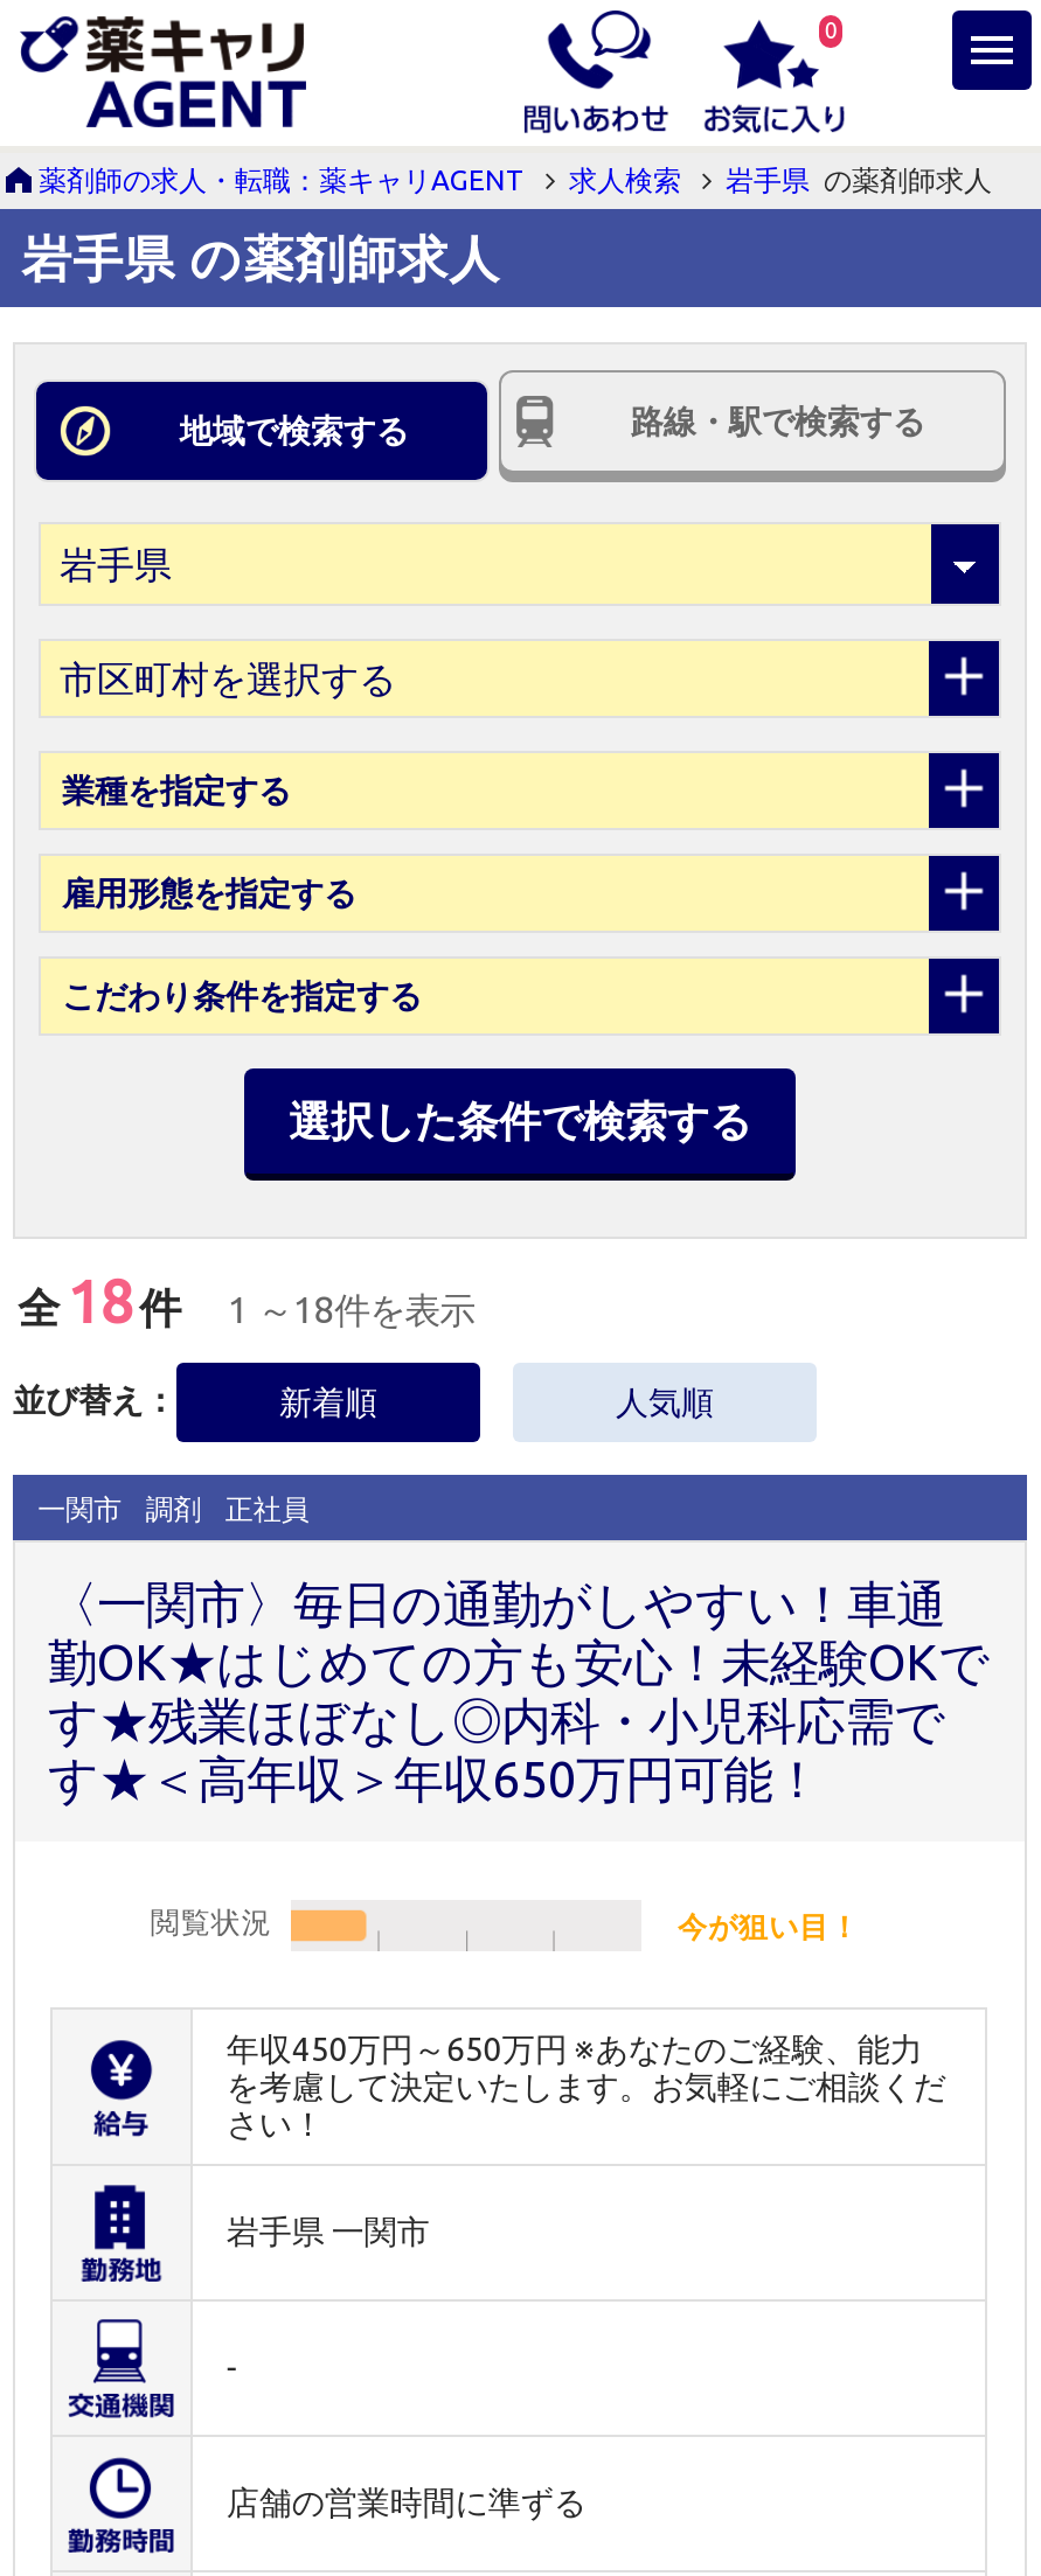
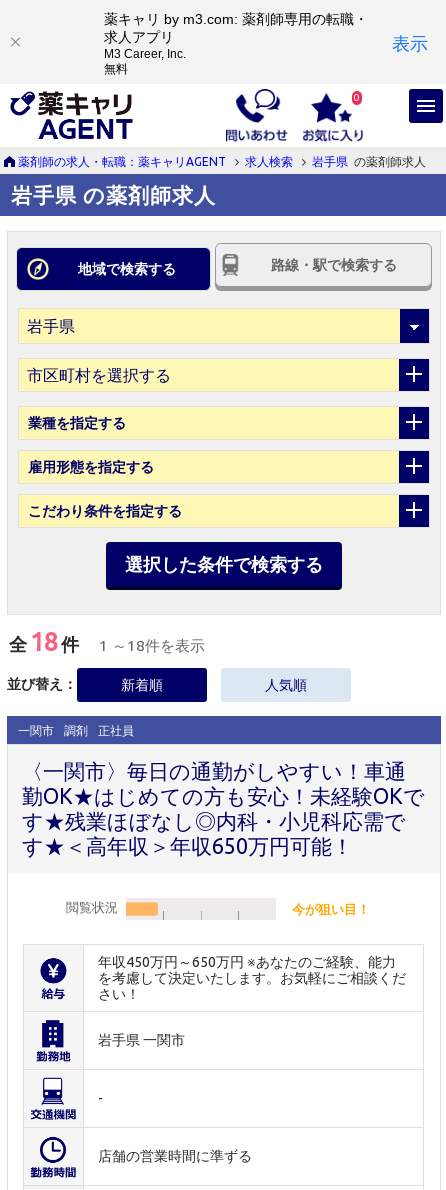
+ 薬キャリ by m3.com: 薬剤師専用の転職・
+ 求人アプリ
+ M3 Career, Inc.
+ 無料

+ 表示
